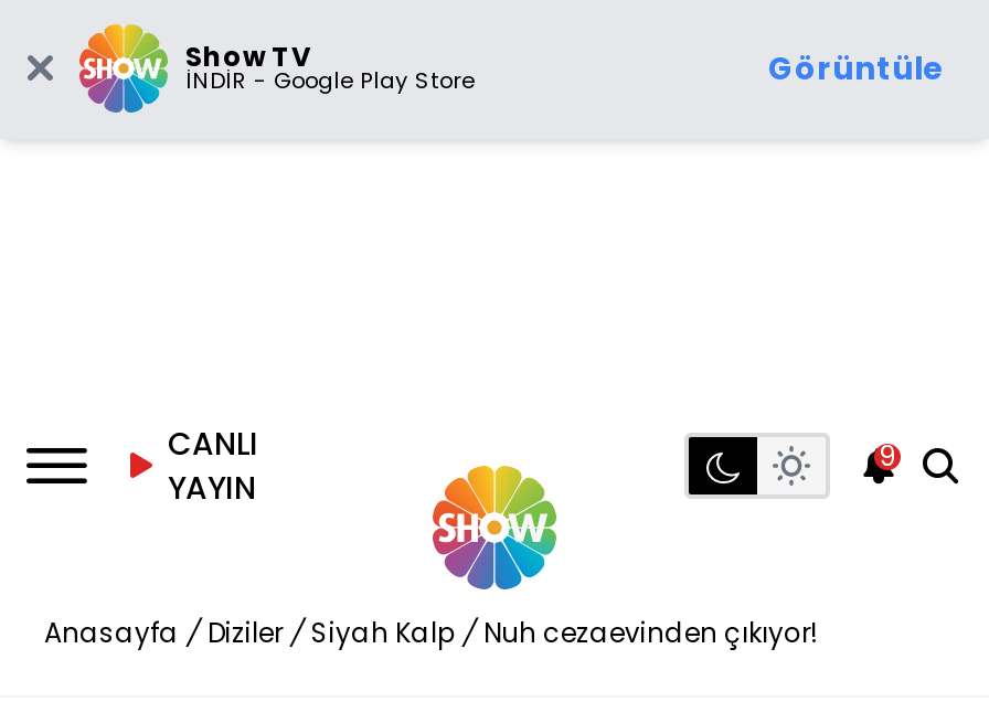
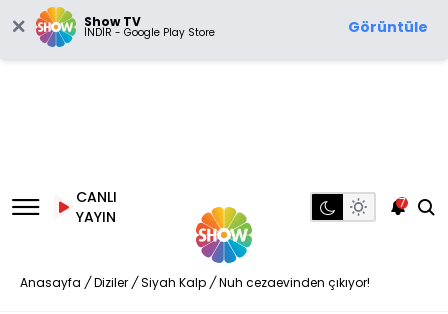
- 9
+ 7
